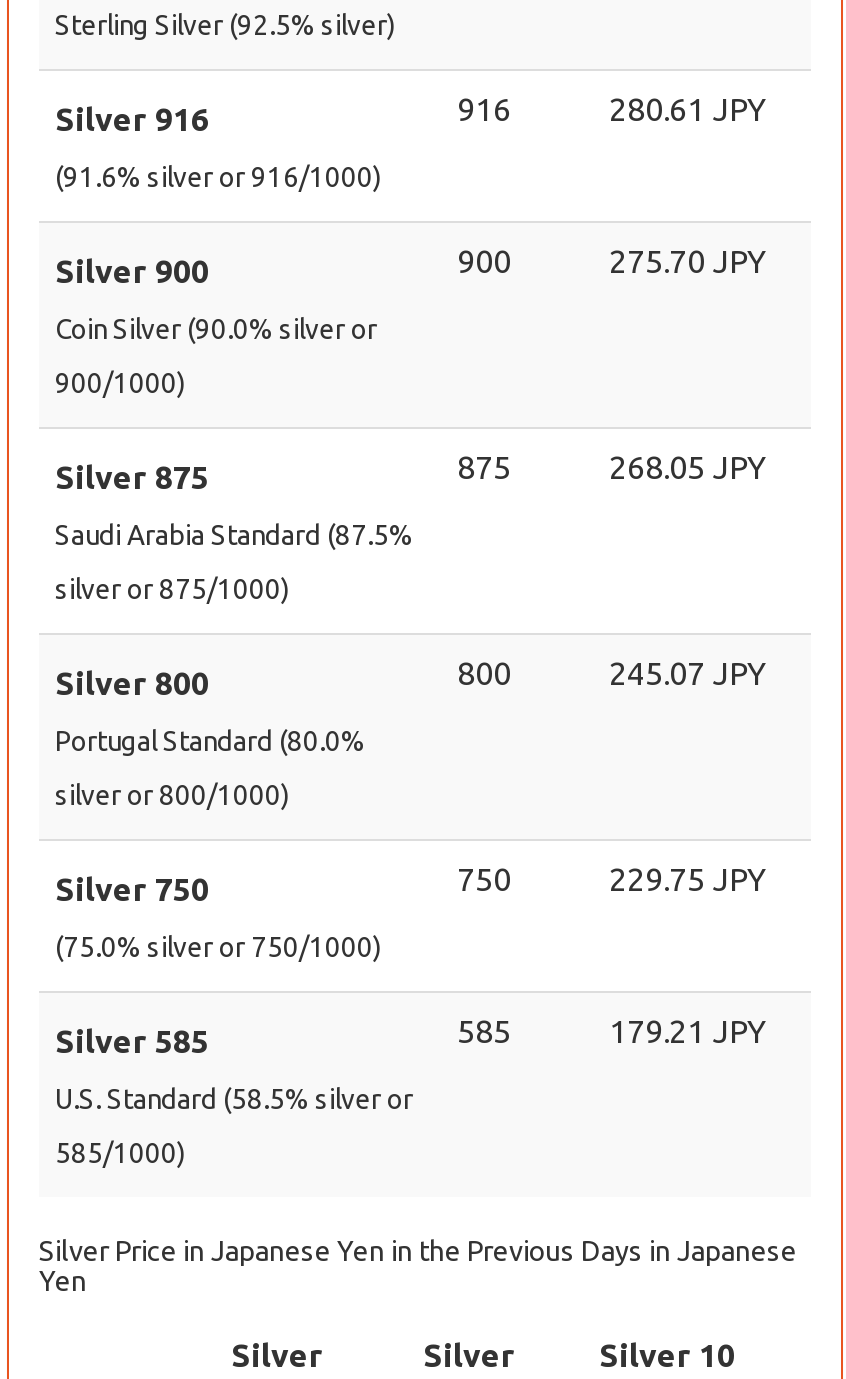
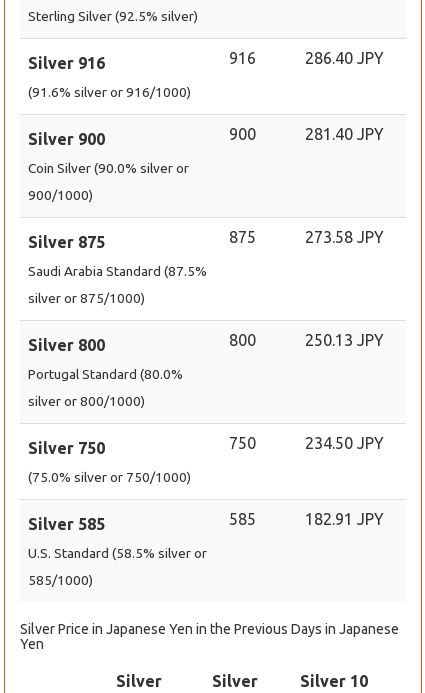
- 280.61 JPY
+ 286.40 JPY

- 275.70 JPY
+ 281.40 JPY

- 268.05 JPY
+ 273.58 JPY

- 245.07 JPY
+ 250.13 JPY

- 229.75 JPY
+ 234.50 JPY

- 179.21 JPY
+ 182.91 JPY
